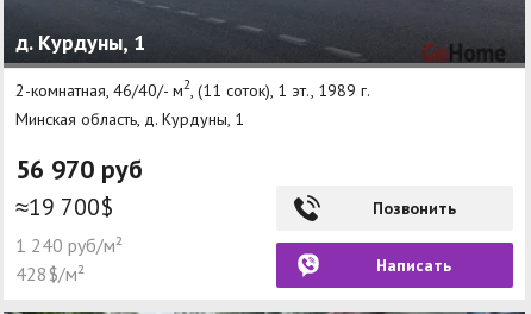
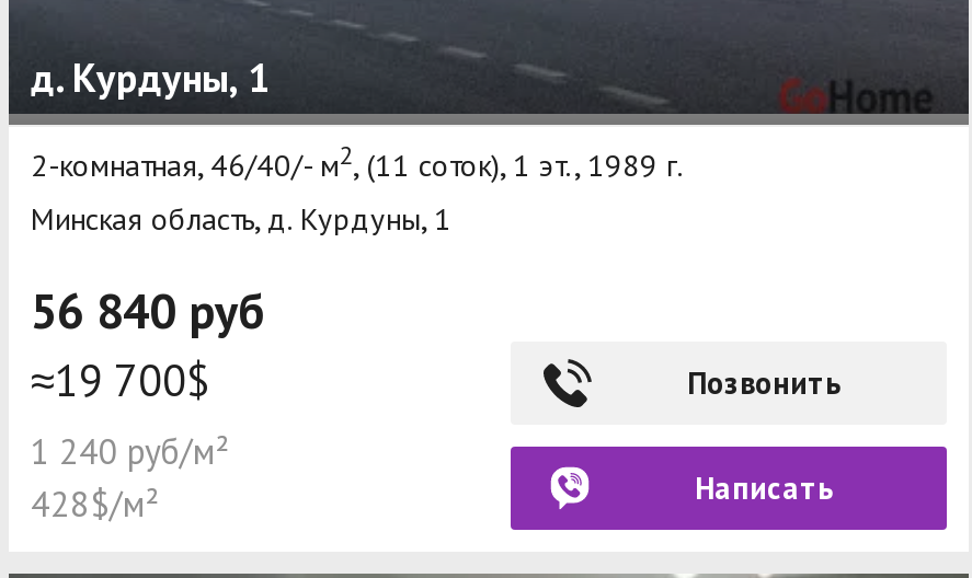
- 56 970 руб
+ 56 840 руб
